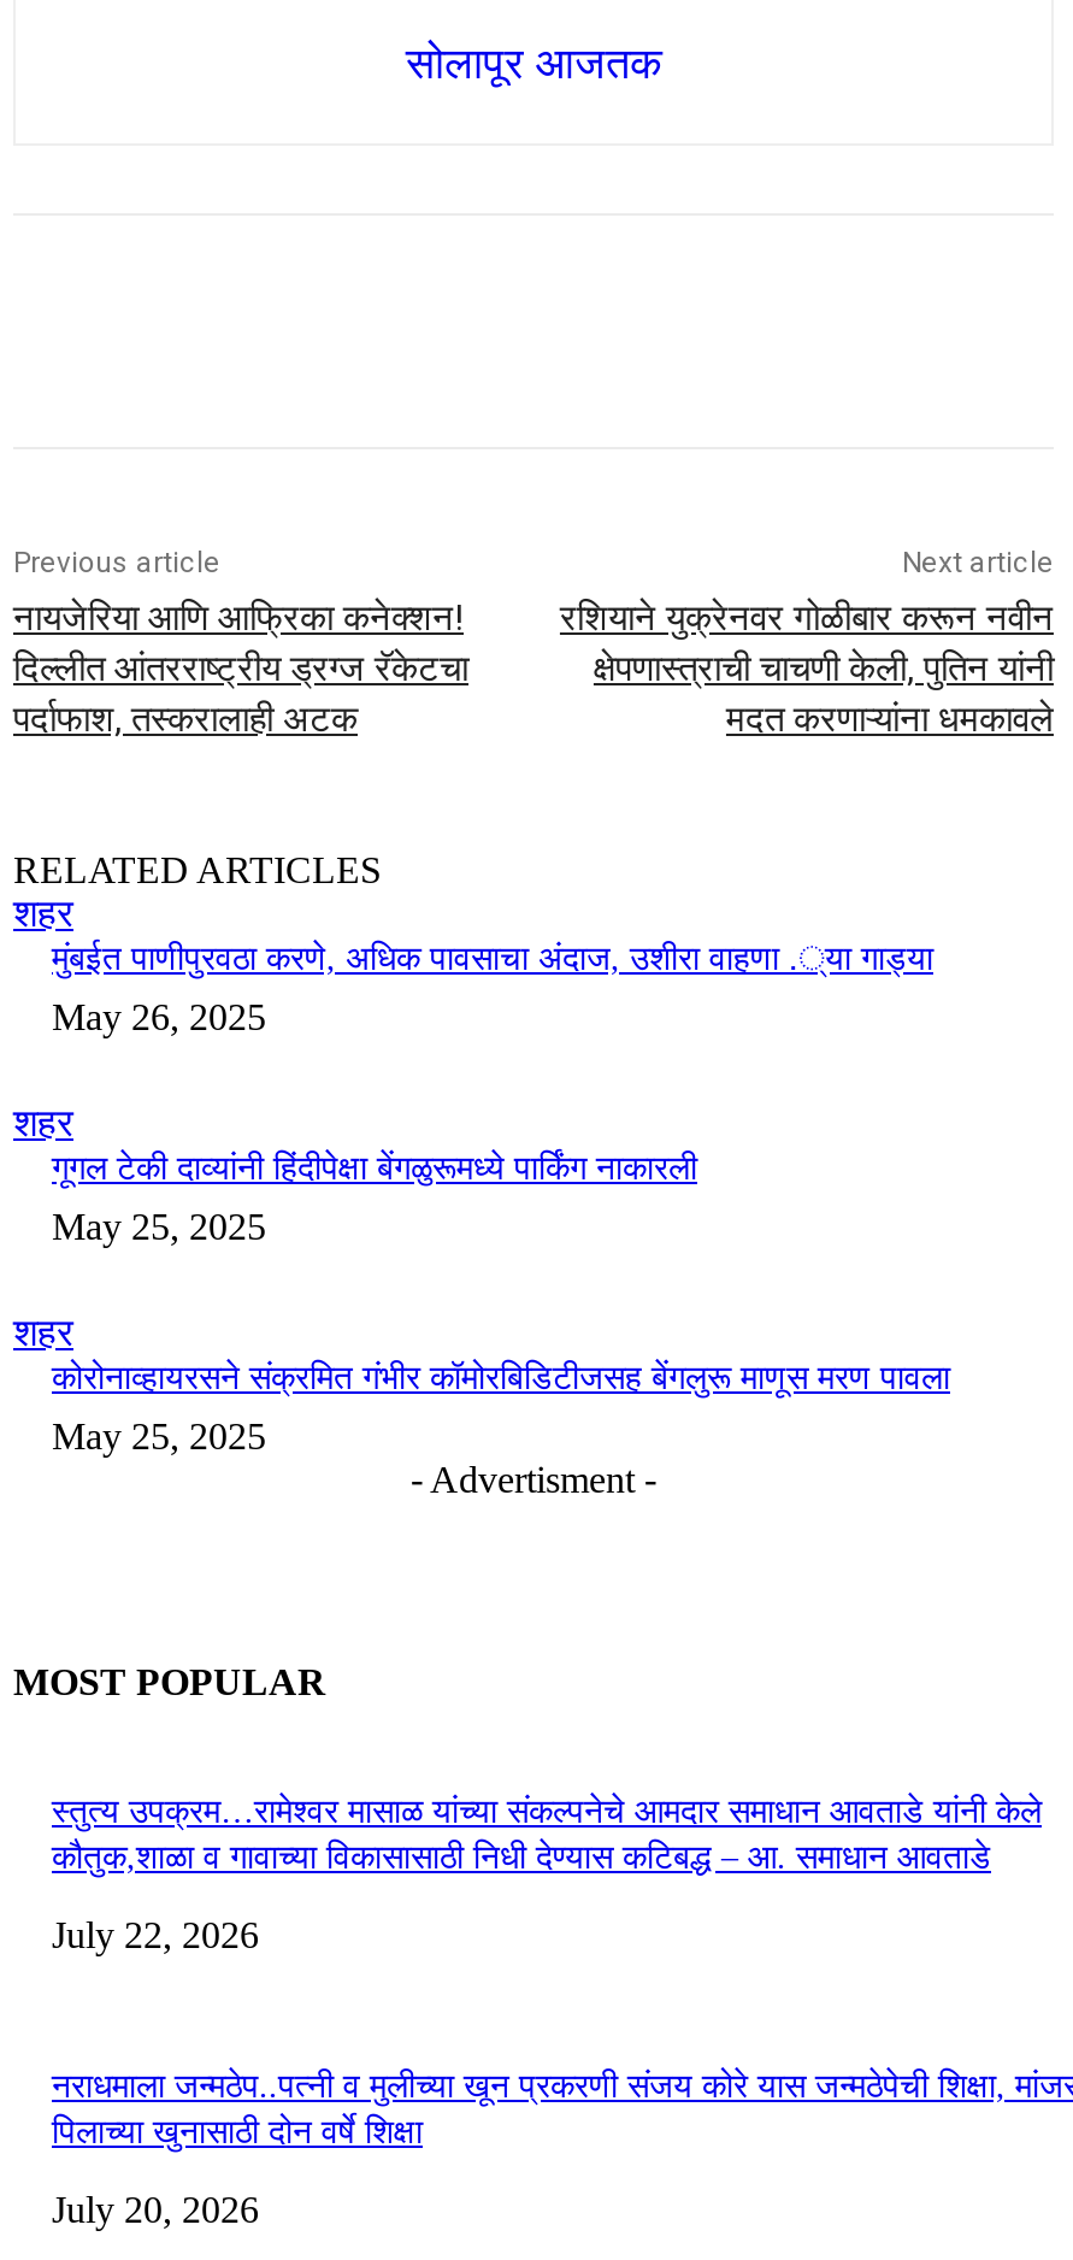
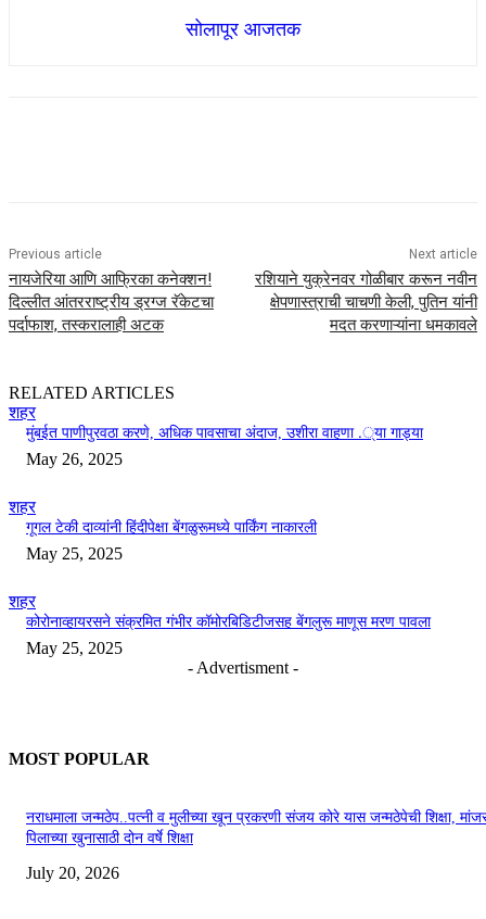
- स्तुत्य उपक्रम…रामेश्वर मासाळ यांच्या संकल्पनेचे आमदार समाधान आवताडे यांनी केले
- कौतुक,शाळा व गावाच्या विकासासाठी निधी देण्यास कटिबद्ध – आ. समाधान आवताडे
- July 22, 2026
